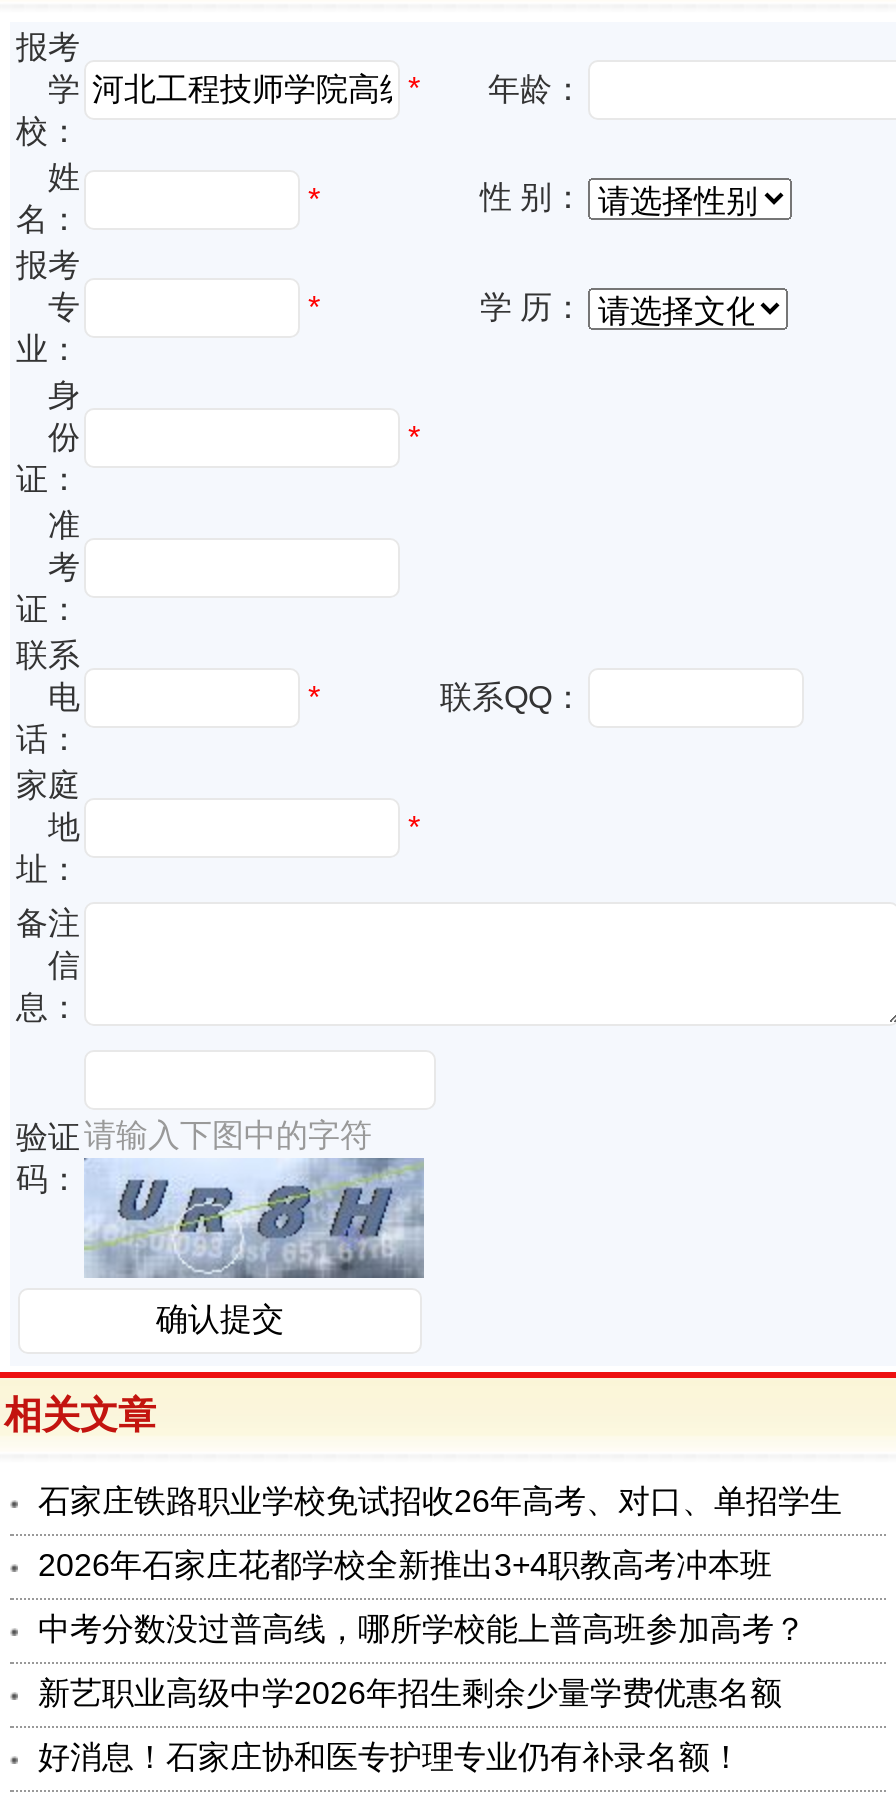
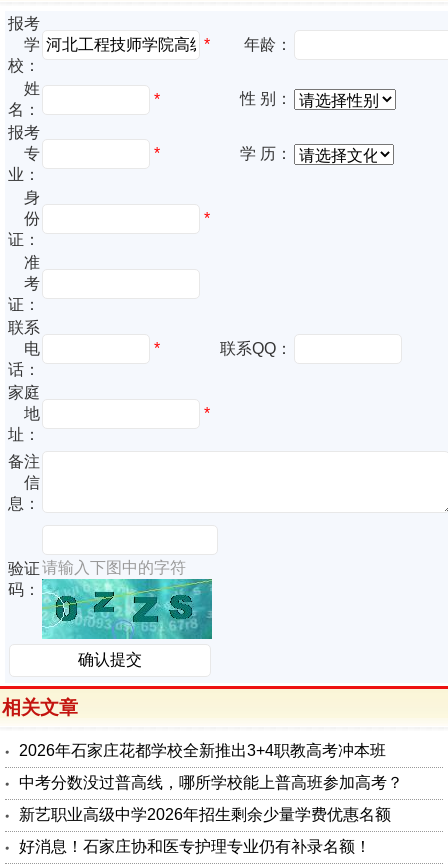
- [image]
+ [image]

- 石家庄铁路职业学校免试招收26年高考、对口、单招学生
